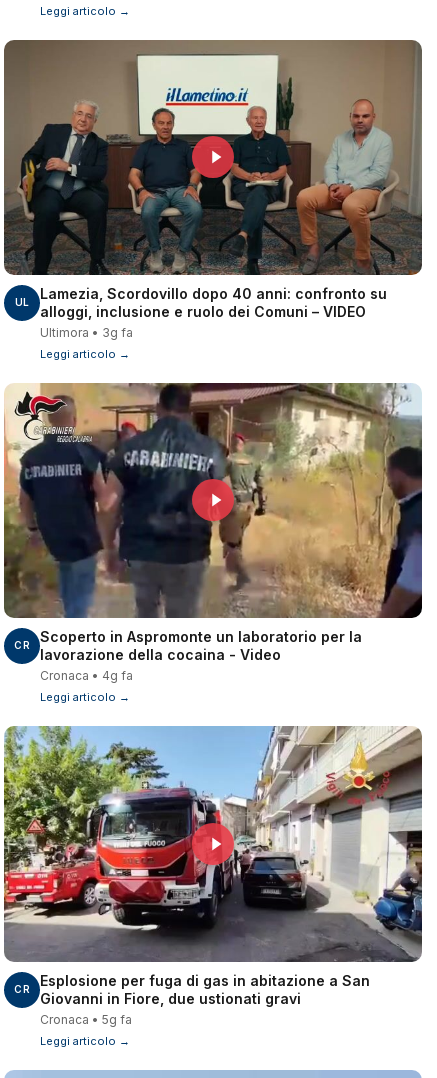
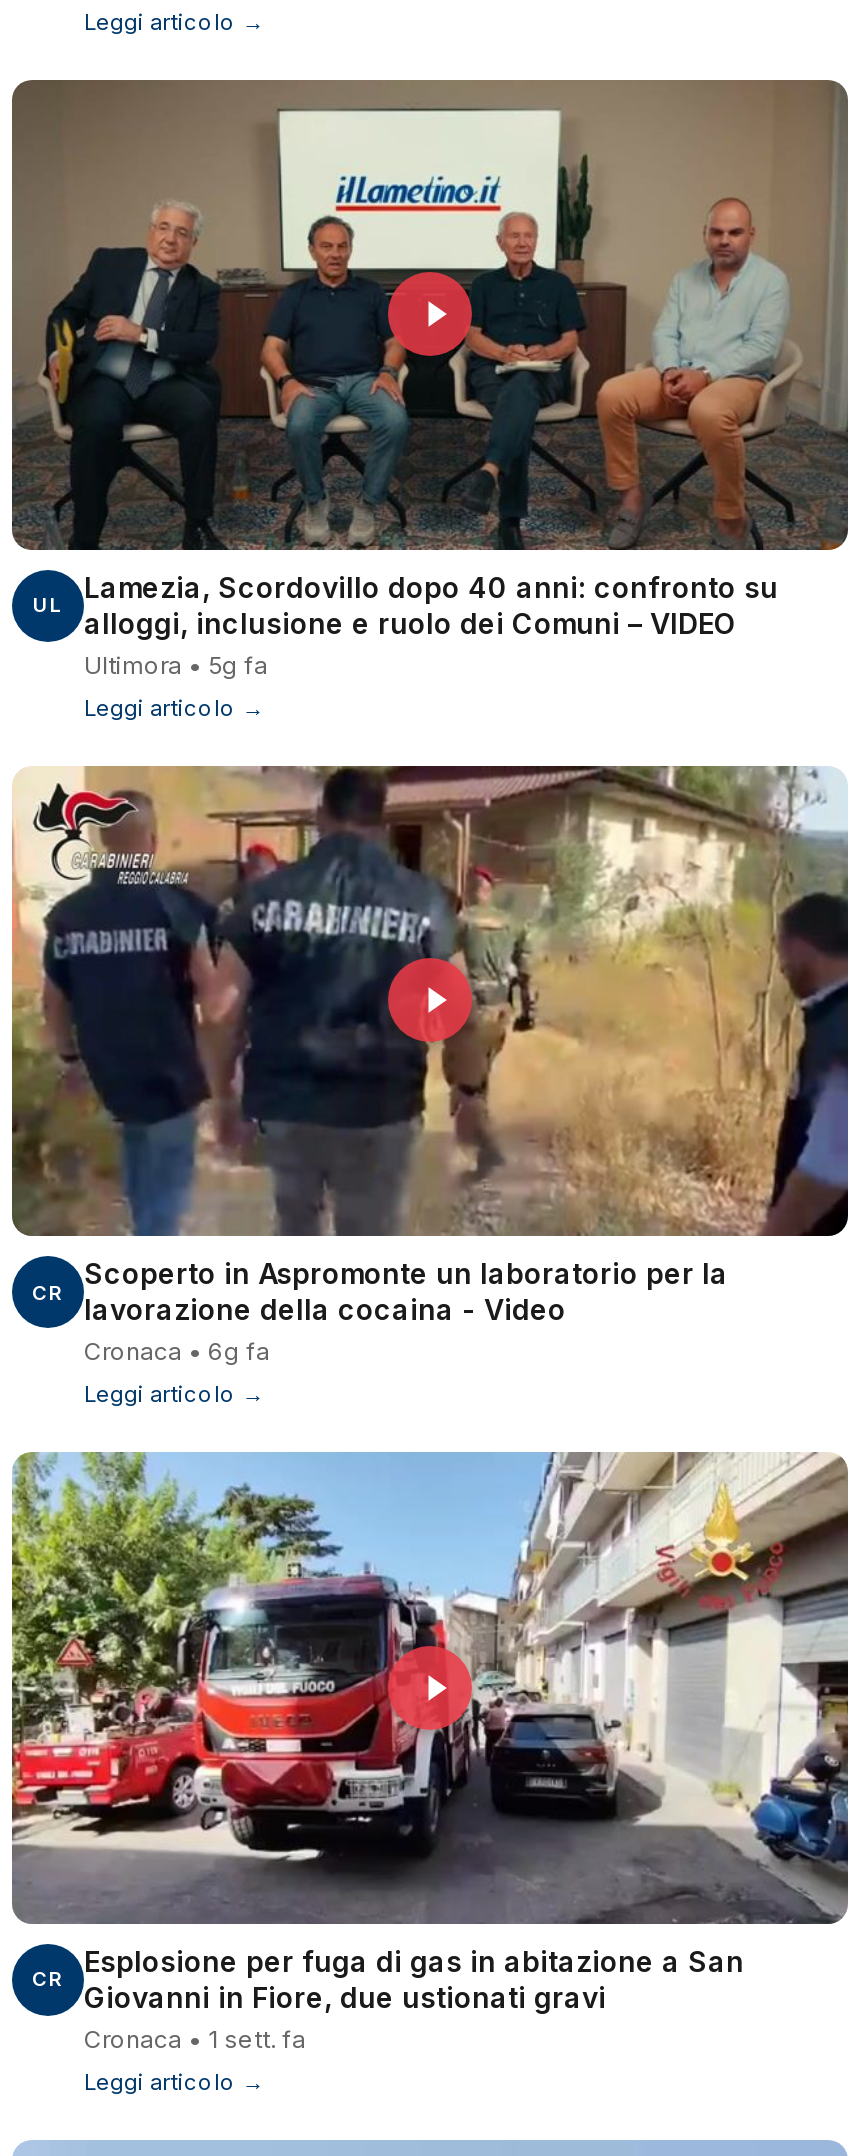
- Ultimora • 3g fa
+ Ultimora • 5g fa

- Cronaca • 4g fa
+ Cronaca • 6g fa

- Cronaca • 5g fa
+ Cronaca • 1 sett. fa
